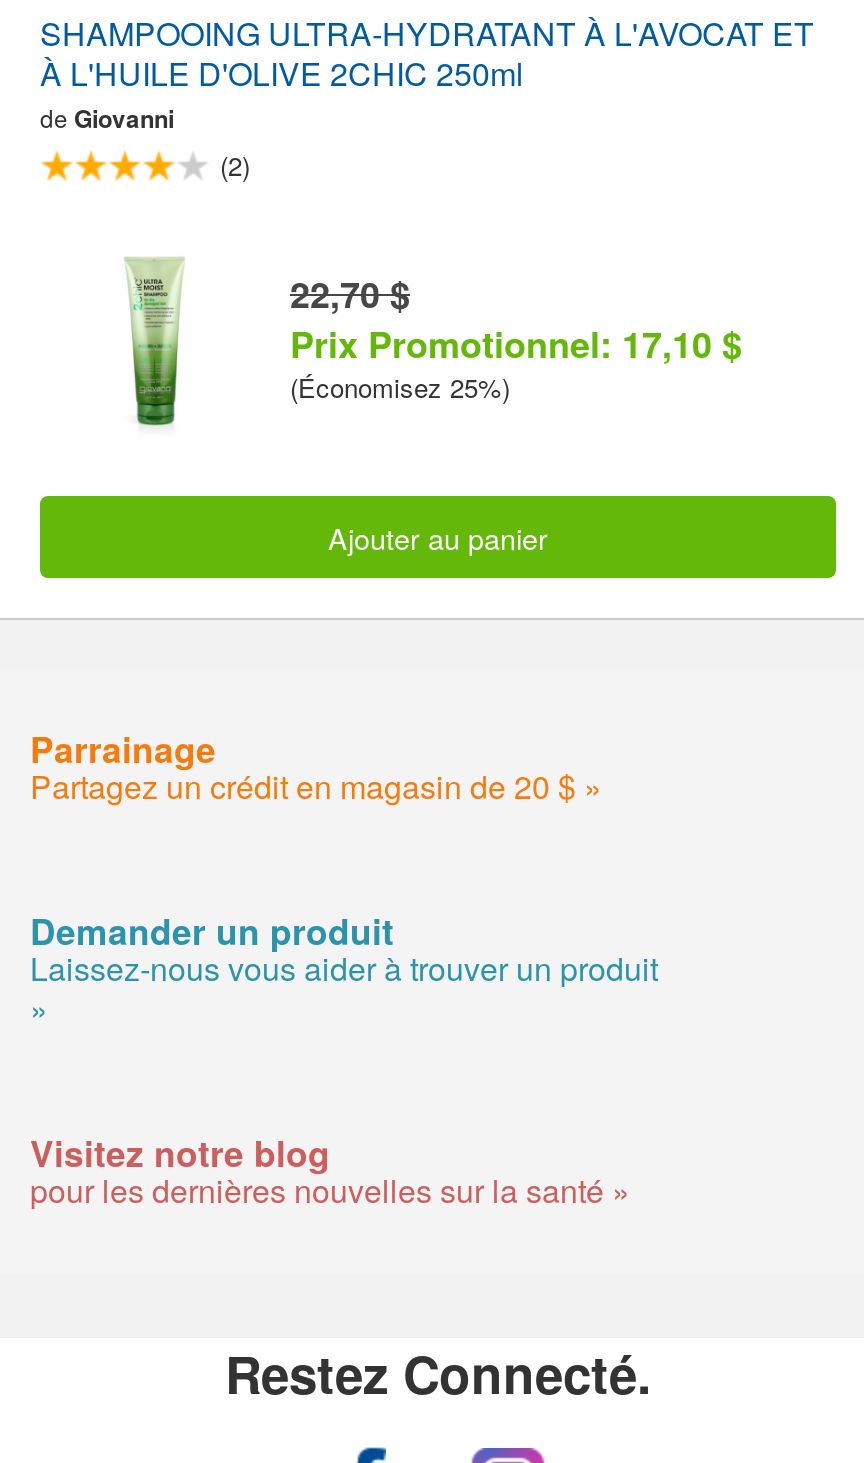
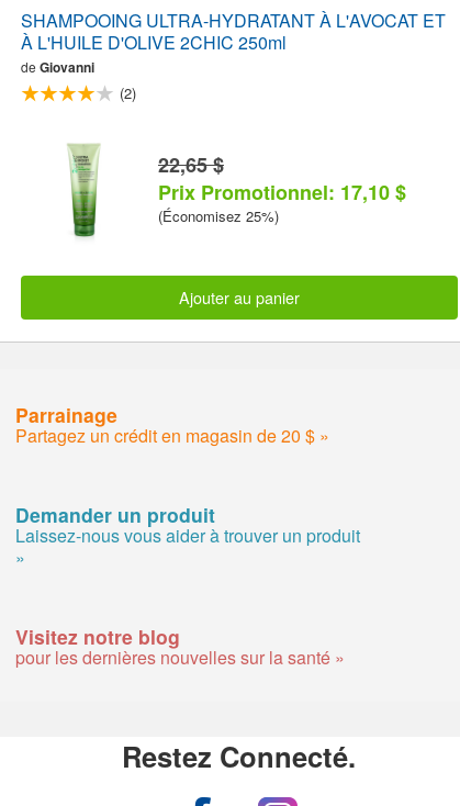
- 22,70 $
+ 22,65 $
